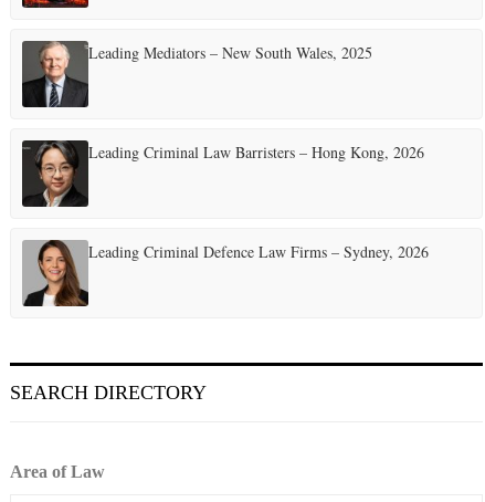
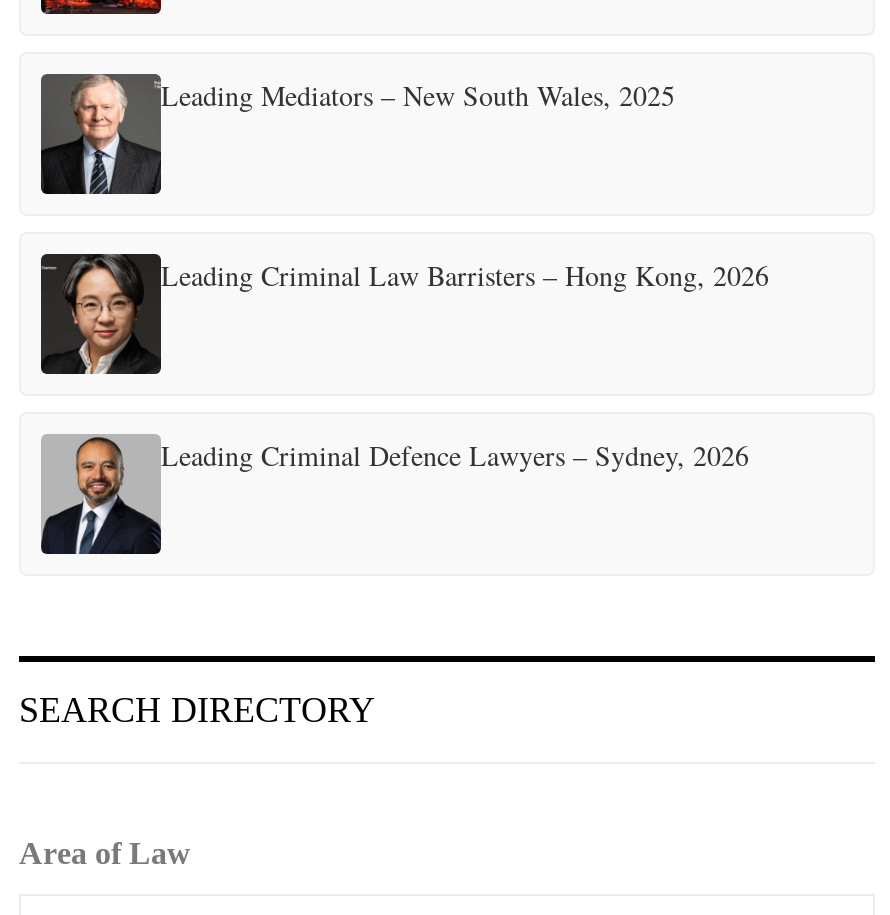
- [image]
- Leading Criminal Defence Law Firms – Sydney, 2026
+ [image]
+ Leading Criminal Defence Lawyers – Sydney, 2026
